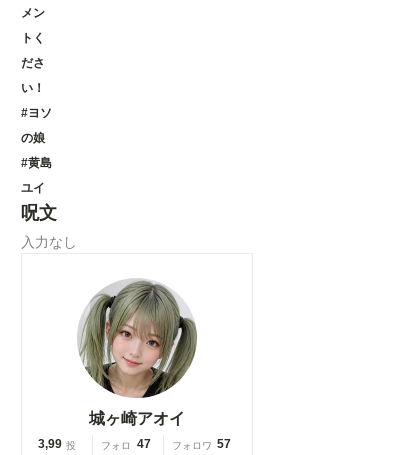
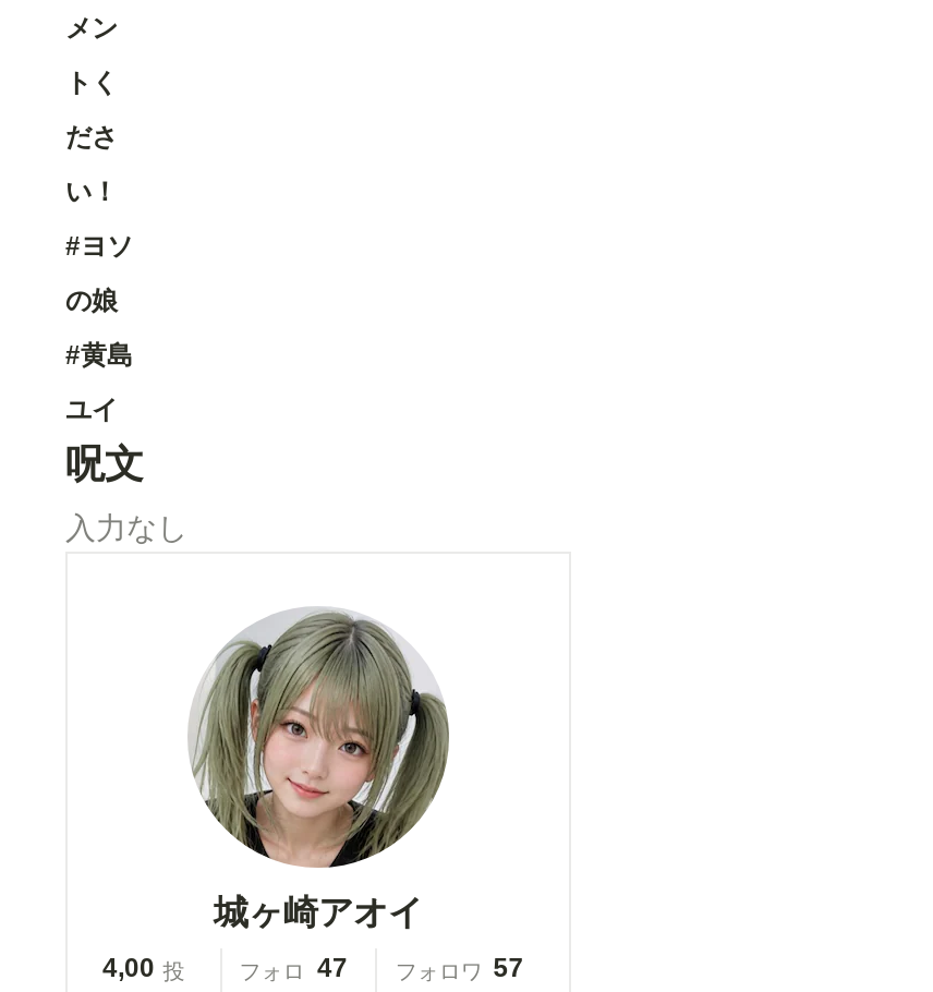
- 3,99 投
+ 4,00 投
